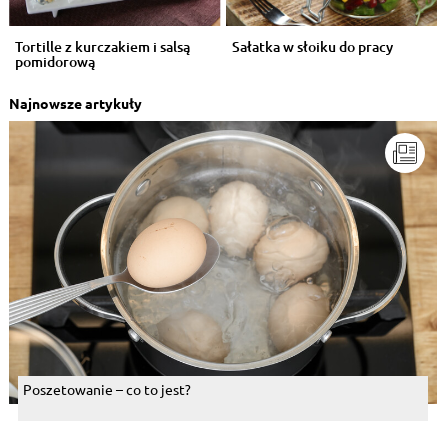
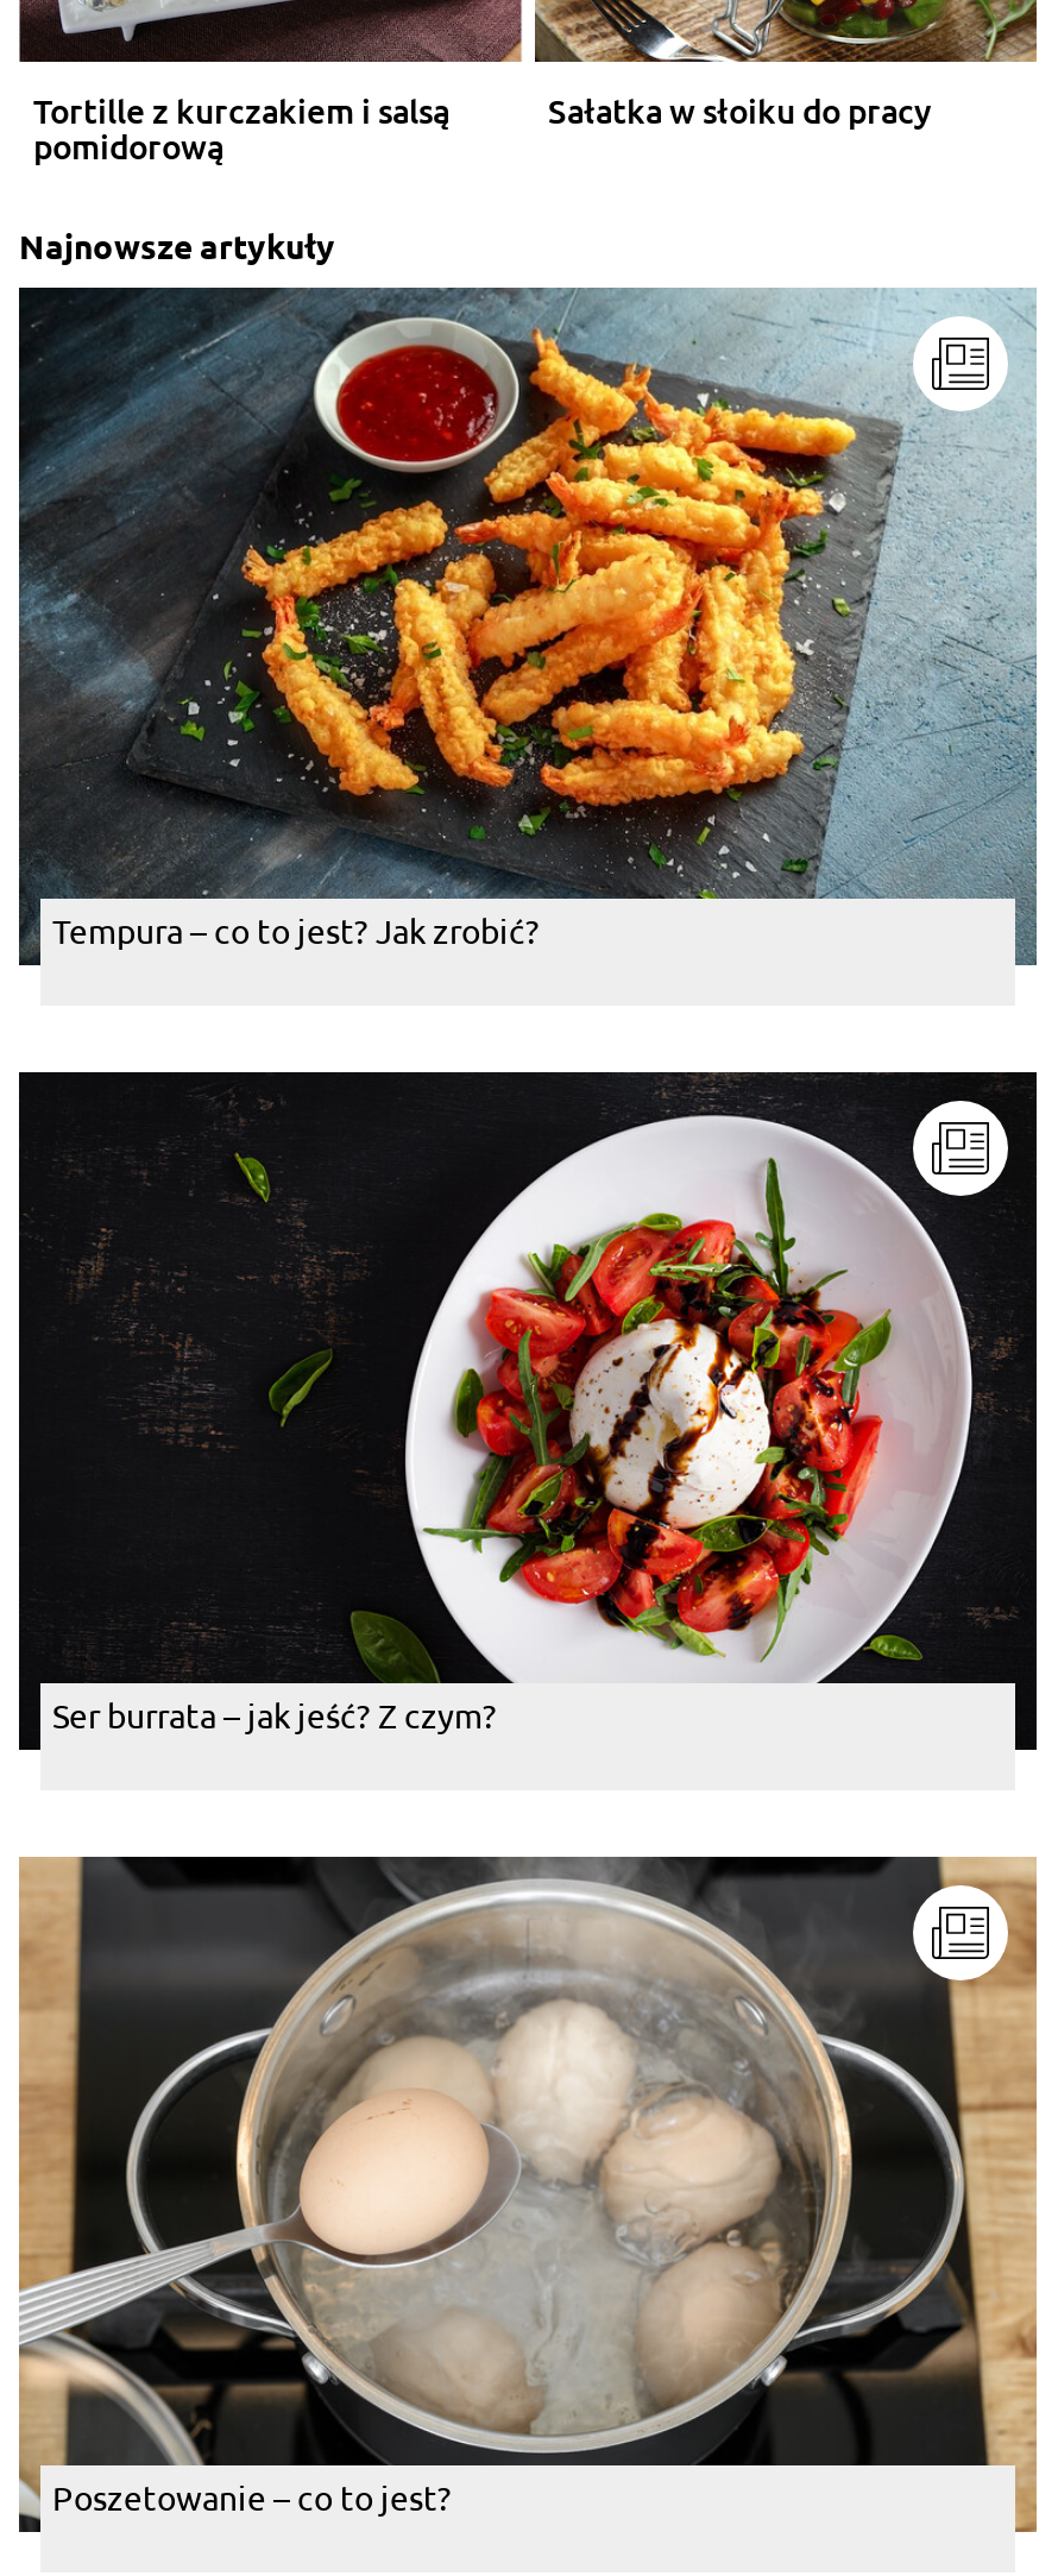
+ [image]
+ Tempura – co to jest? Jak zrobić?

+ [image]
+ Ser burrata – jak jeść? Z czym?
